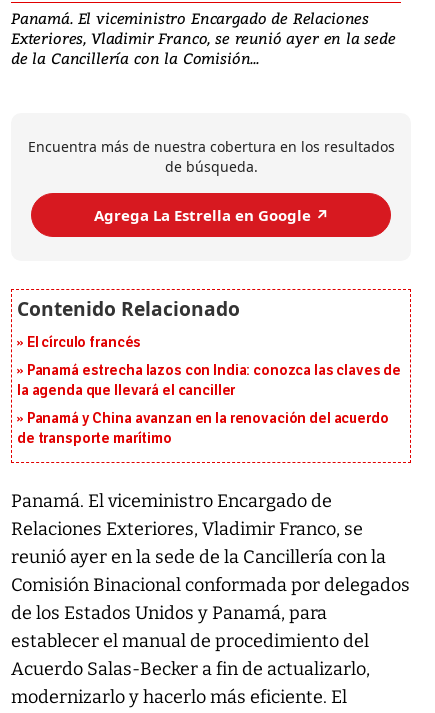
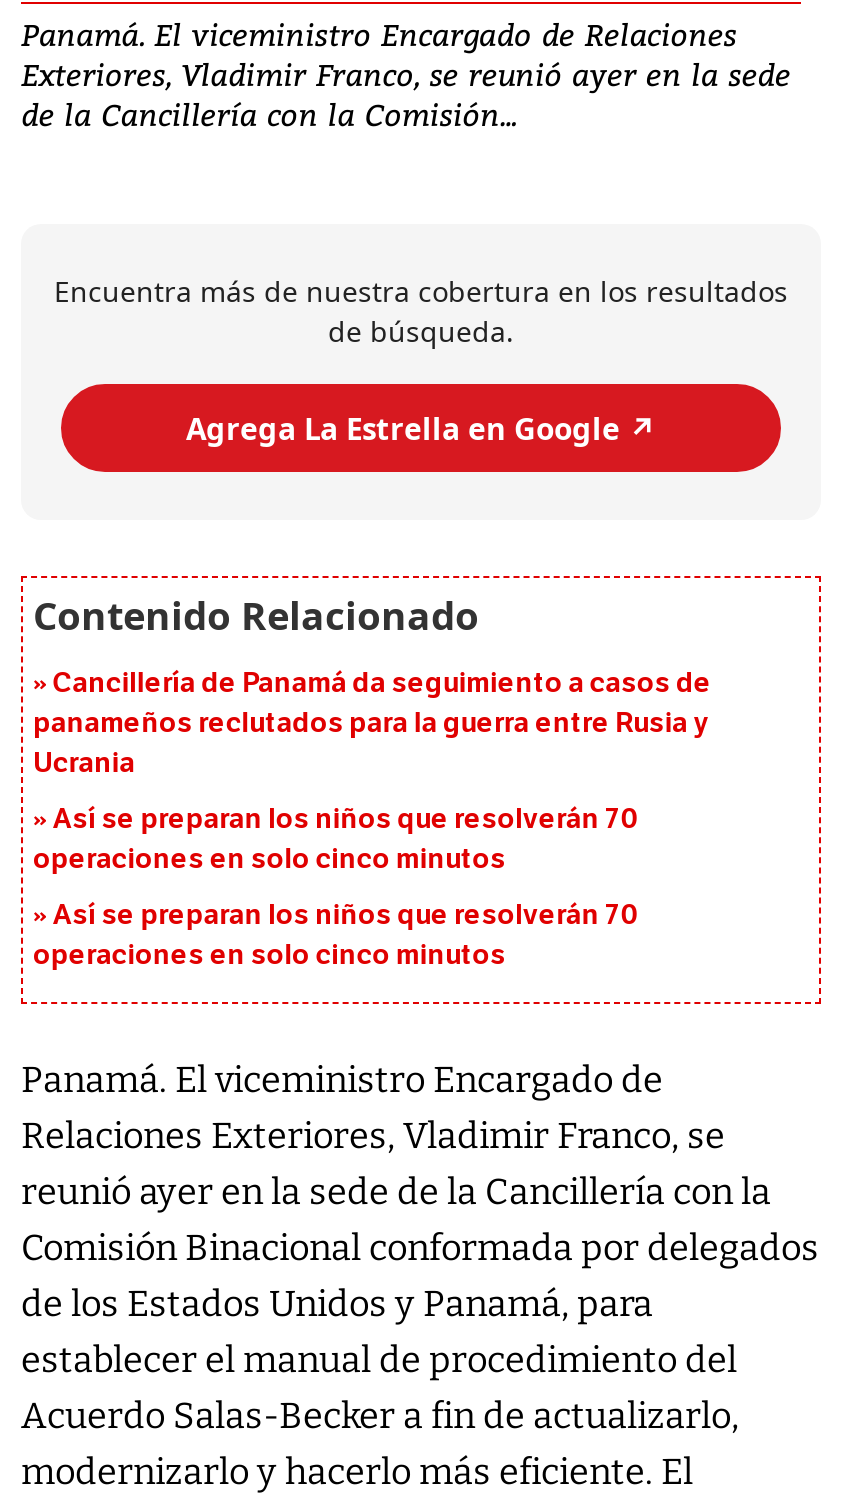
- El círculo francés
+ Cancillería de Panamá da seguimiento a casos de
+ panameños reclutados para la guerra entre Rusia y
+ Ucrania

- Panamá estrecha lazos con India: conozca las claves de
- la agenda que llevará el canciller
+ Así se preparan los niños que resolverán 70
+ operaciones en solo cinco minutos

- Panamá y China avanzan en la renovación del acuerdo
- de transporte marítimo
+ Así se preparan los niños que resolverán 70
+ operaciones en solo cinco minutos
